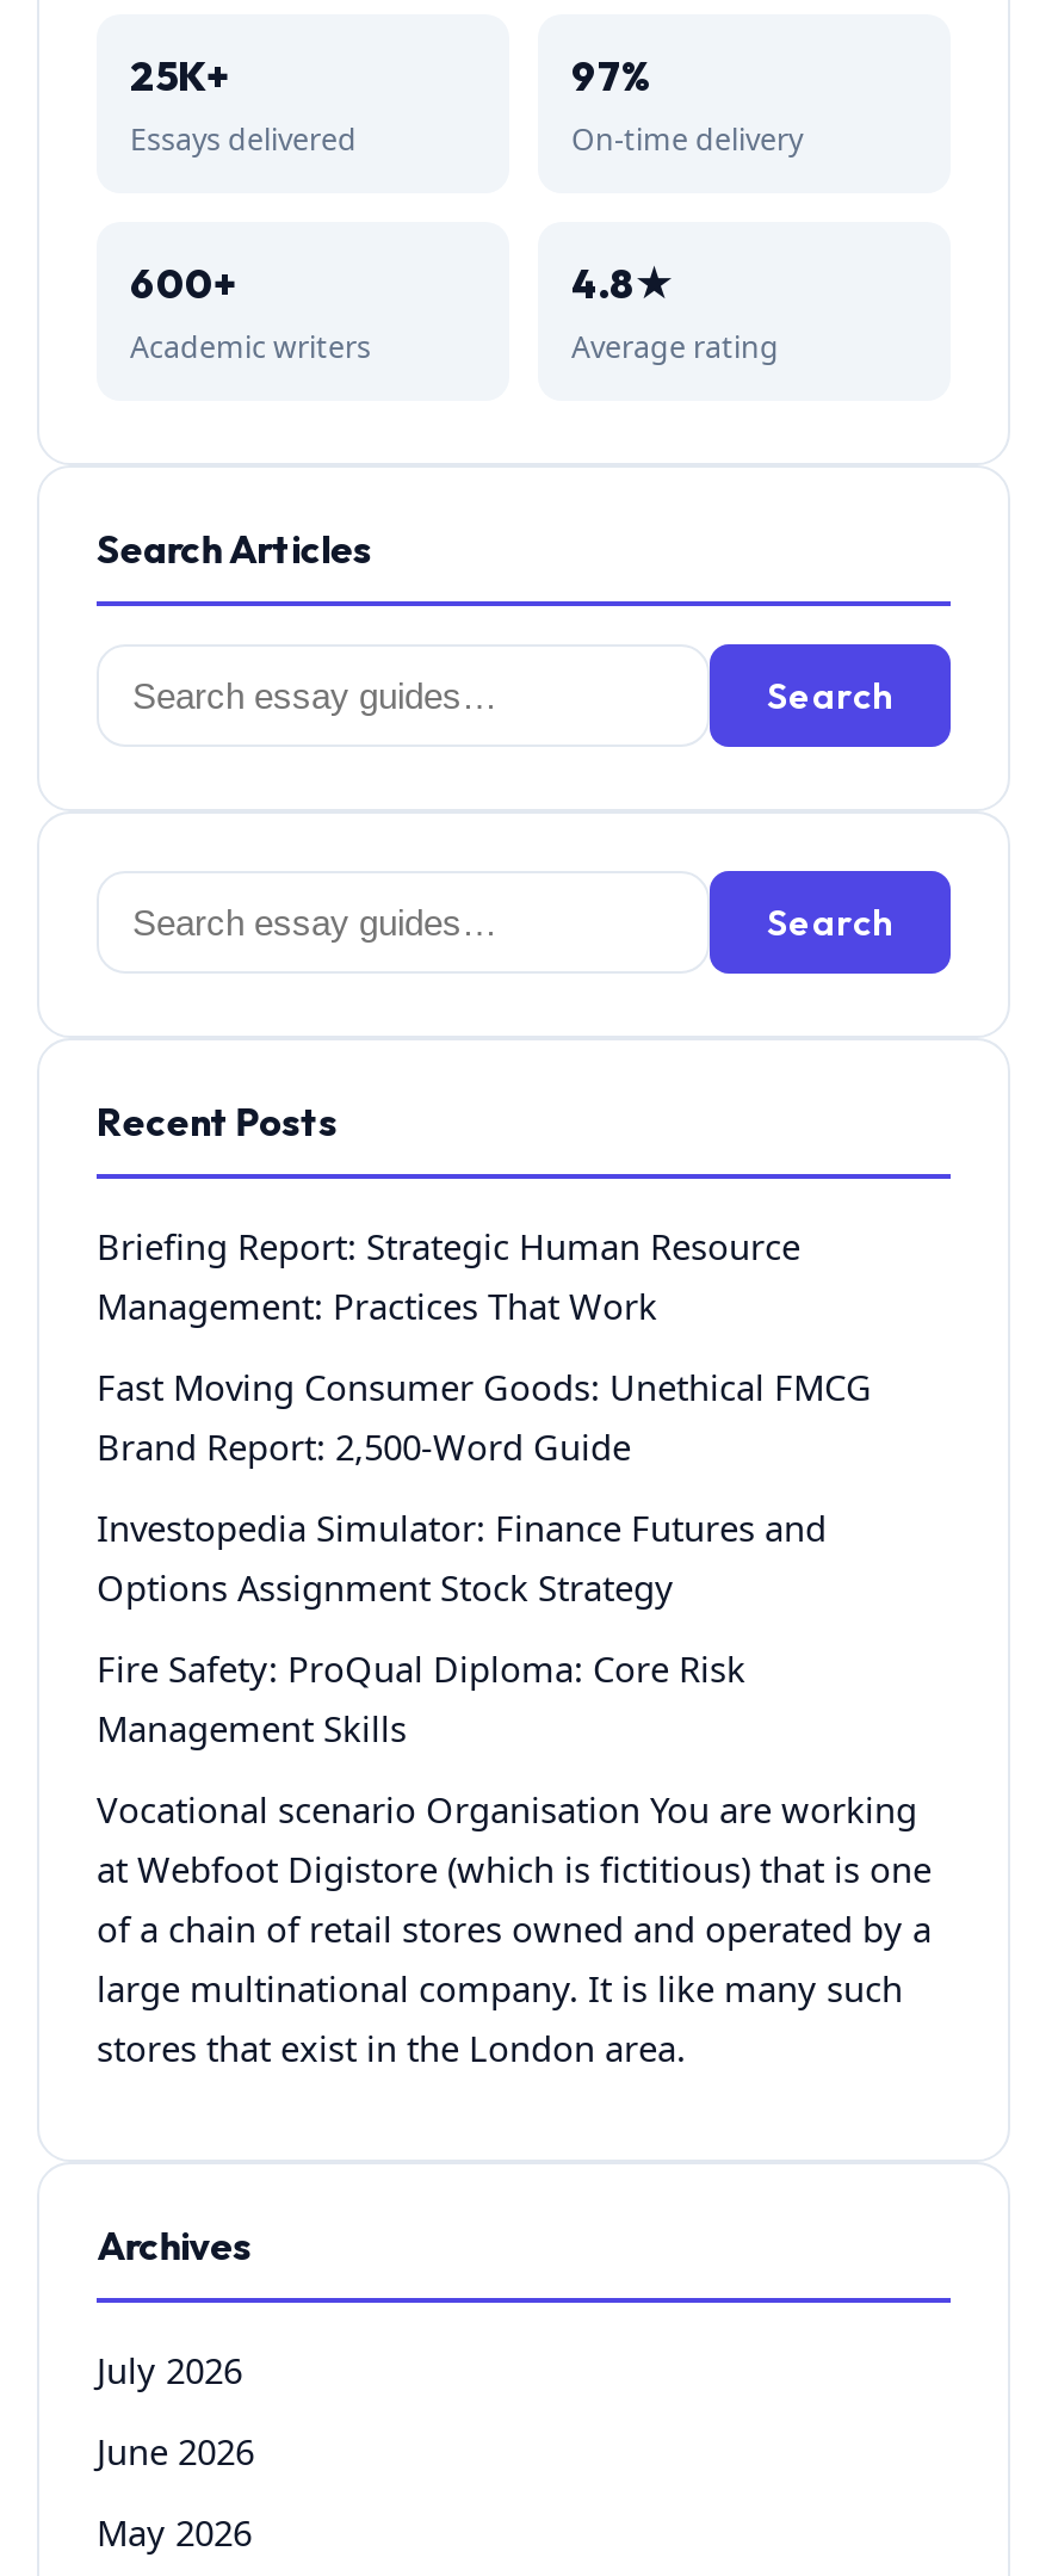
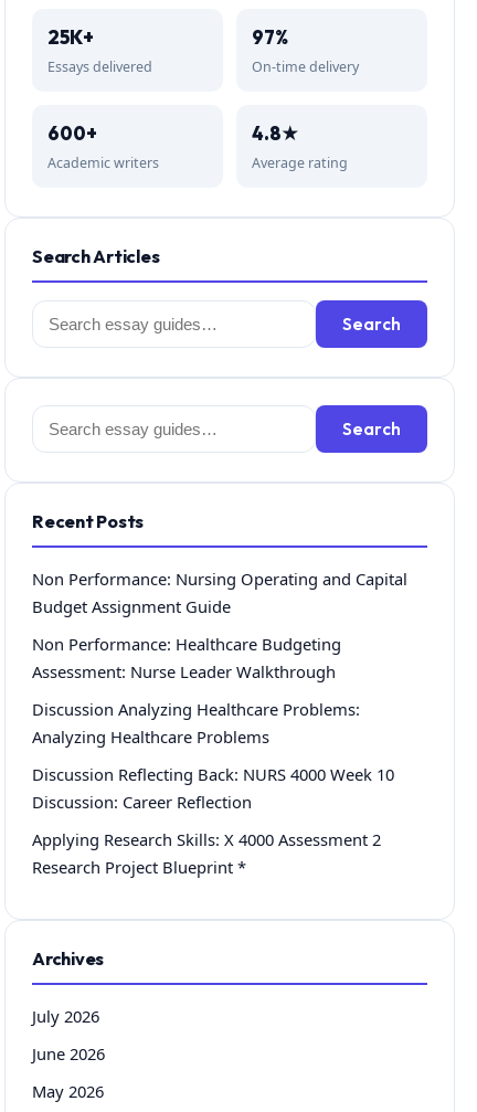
- Briefing Report: Strategic Human Resource
- Management: Practices That Work
+ Non Performance: Nursing Operating and Capital
+ Budget Assignment Guide

- Fast Moving Consumer Goods: Unethical FMCG
- Brand Report: 2,500‑Word Guide
+ Non Performance: Healthcare Budgeting
+ Assessment: Nurse Leader Walkthrough

- Investopedia Simulator: Finance Futures and
- Options Assignment Stock Strategy
+ Discussion Analyzing Healthcare Problems:
+ Analyzing Healthcare Problems

- Fire Safety: ProQual Diploma: Core Risk
- Management Skills
+ Discussion Reflecting Back: NURS 4000 Week 10
+ Discussion: Career Reflection

- Vocational scenario Organisation You are working
- at Webfoot Digistore (which is fictitious) that is one
- of a chain of retail stores owned and operated by a
- large multinational company. It is like many such
- stores that exist in the London area.
+ Applying Research Skills: X 4000 Assessment 2
+ Research Project Blueprint *
